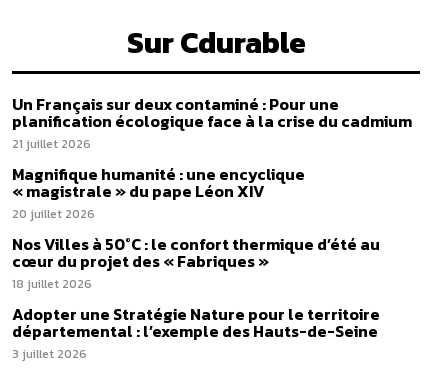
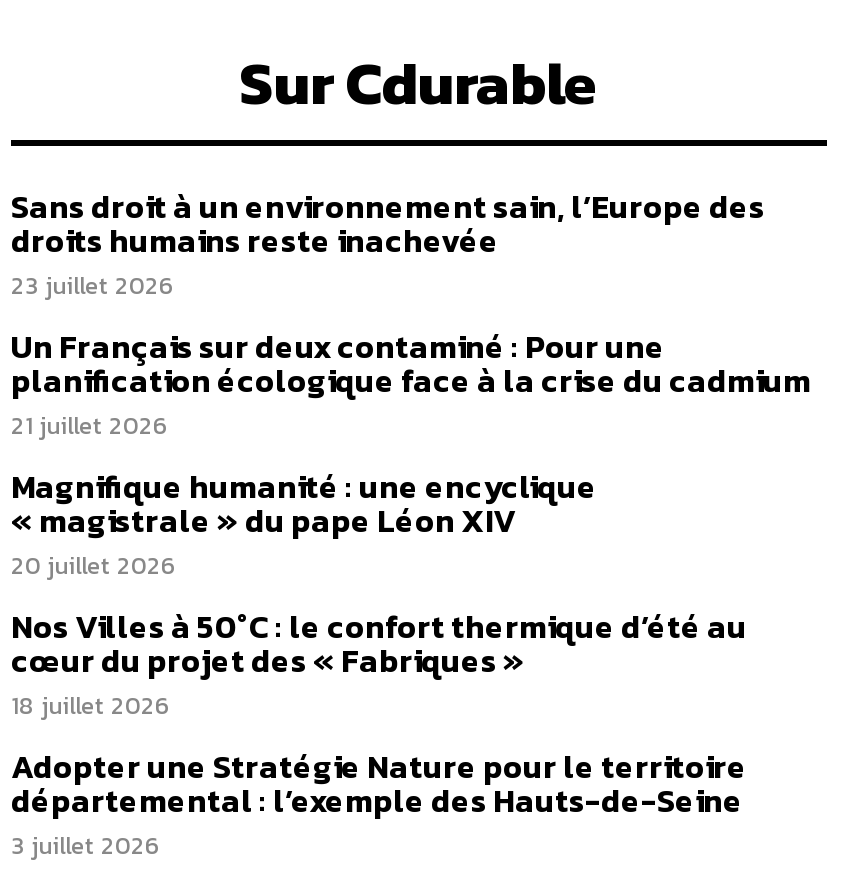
+ Sans droit à un environnement sain, l’Europe des
+ droits humains reste inachevée
+ 23 juillet 2026
